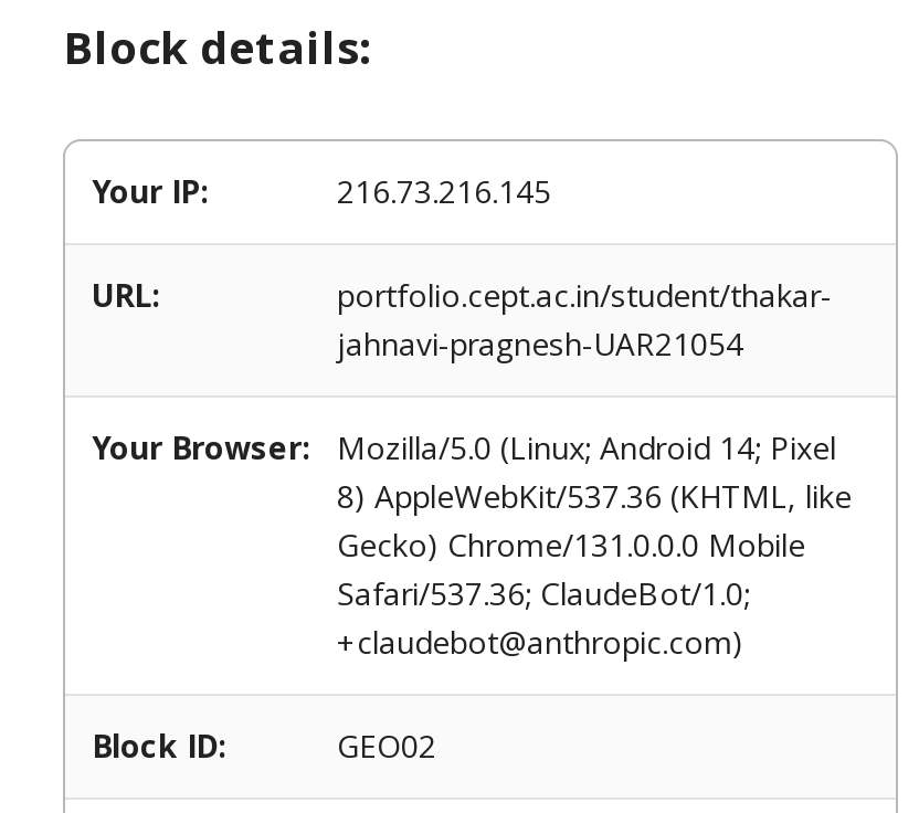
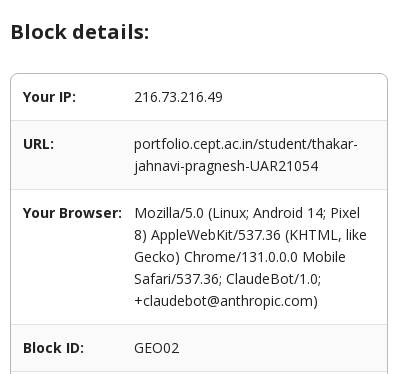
- 216.73.216.145
+ 216.73.216.49
